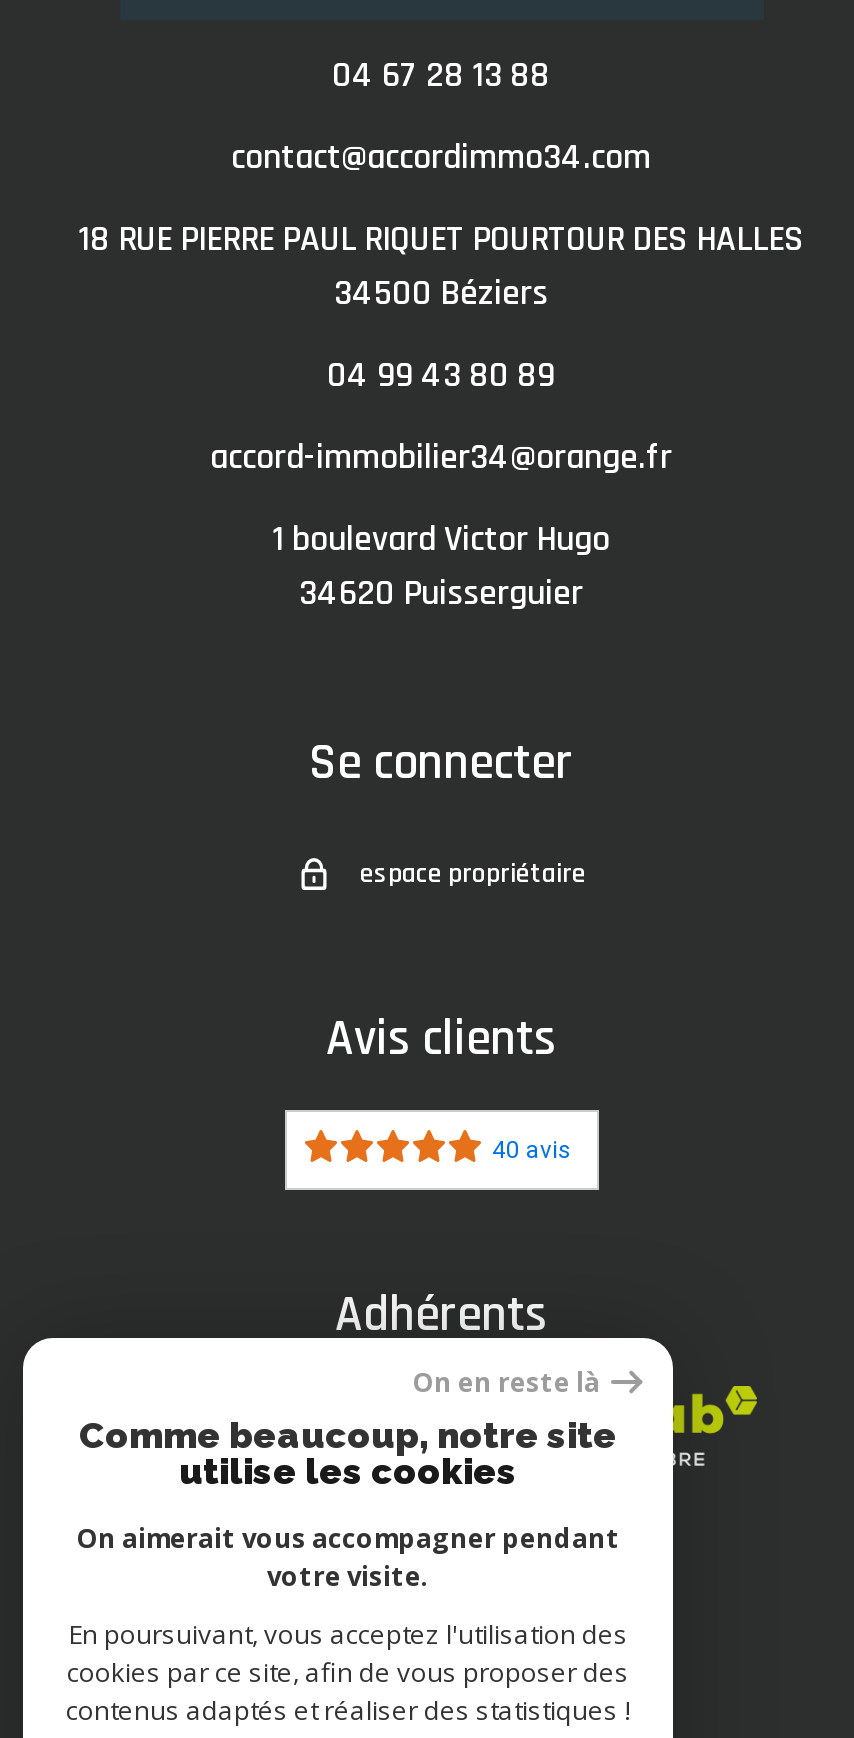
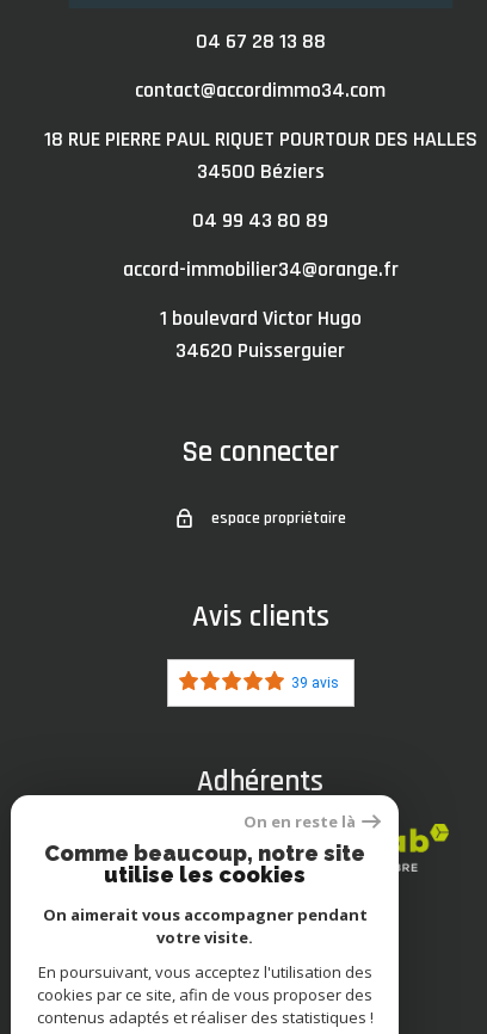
- 40 avis
+ 39 avis
